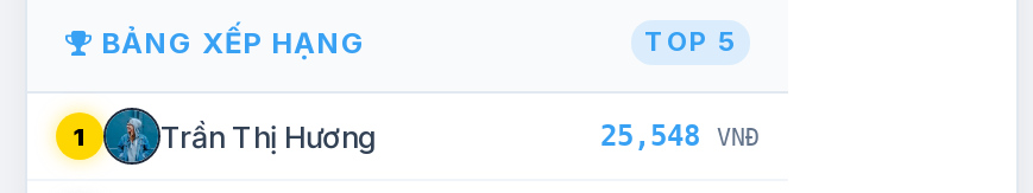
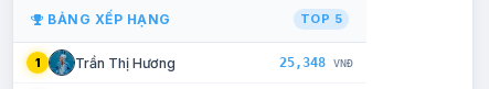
- 25,548 VNĐ
+ 25,348 VNĐ
